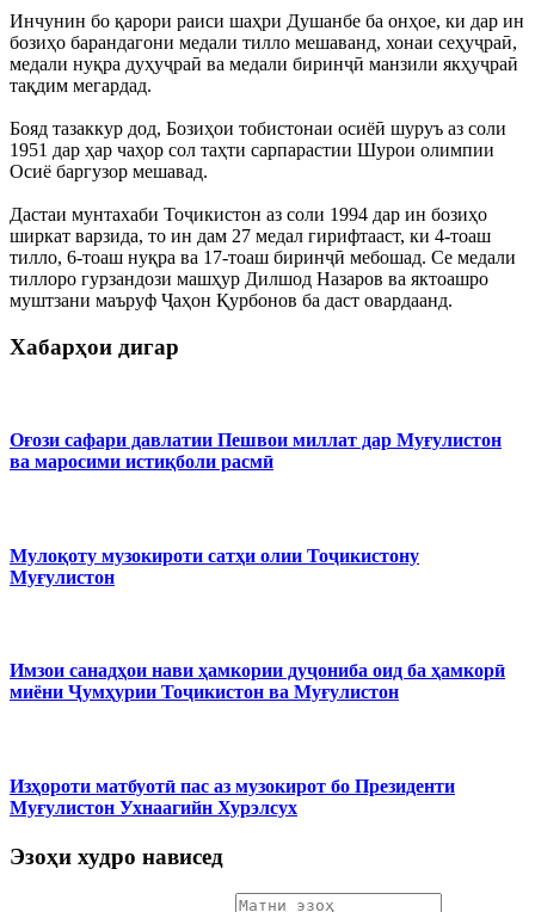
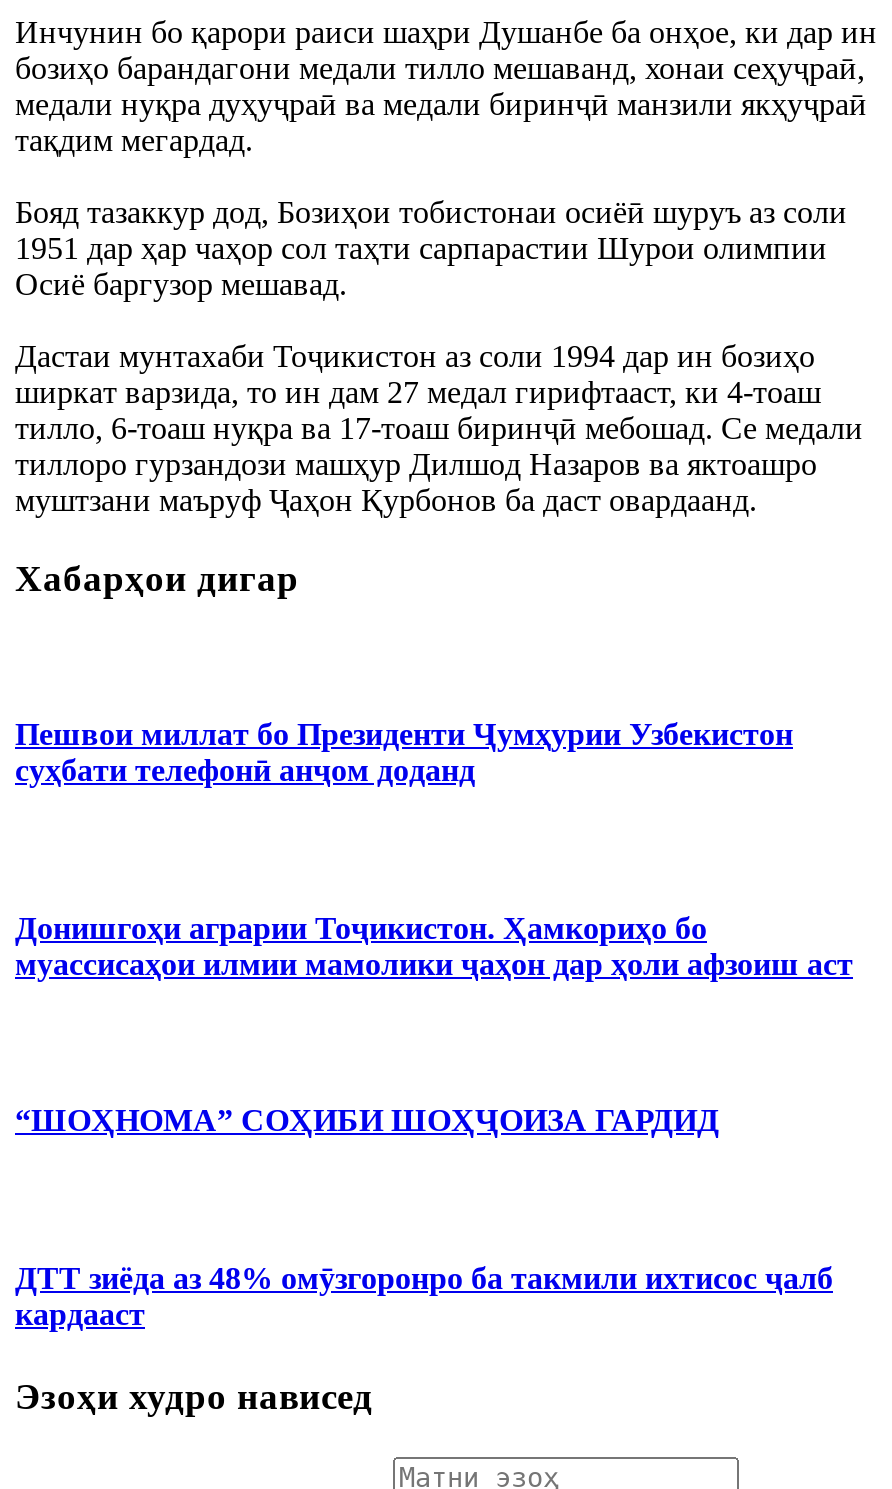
- Оғози сафари давлатии Пешвои миллат дар Муғулистон
- ва маросими истиқболи расмӣ
+ Пешвои миллат бо Президенти Ҷумҳурии Узбекистон
+ суҳбати телефонӣ анҷом доданд

- Мулоқоту музокироти сатҳи олии Тоҷикистону
- Муғулистон
+ Донишгоҳи аграрии Тоҷикистон. Ҳамкориҳо бо
+ муассисаҳои илмии мамолики ҷаҳон дар ҳоли афзоиш аст

- Имзои санадҳои нави ҳамкории дуҷониба оид ба ҳамкорӣ
- миёни Ҷумҳурии Тоҷикистон ва Муғулистон
+ “ШОҲНОМА” СОҲИБИ ШОҲҶОИЗА ГАРДИД

- Изҳороти матбуотӣ пас аз музокирот бо Президенти
- Муғулистон Ухнаагийн Хурэлсух
+ ДТТ зиёда аз 48% омӯзгоронро ба такмили ихтисос ҷалб
+ кардааст
